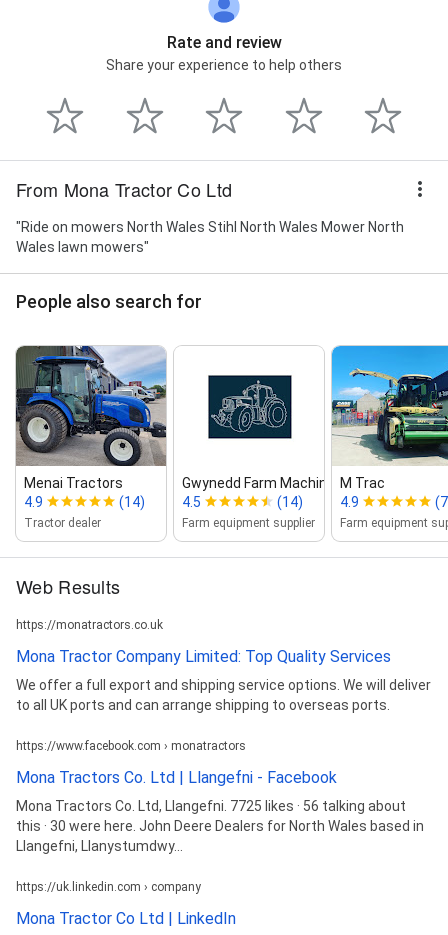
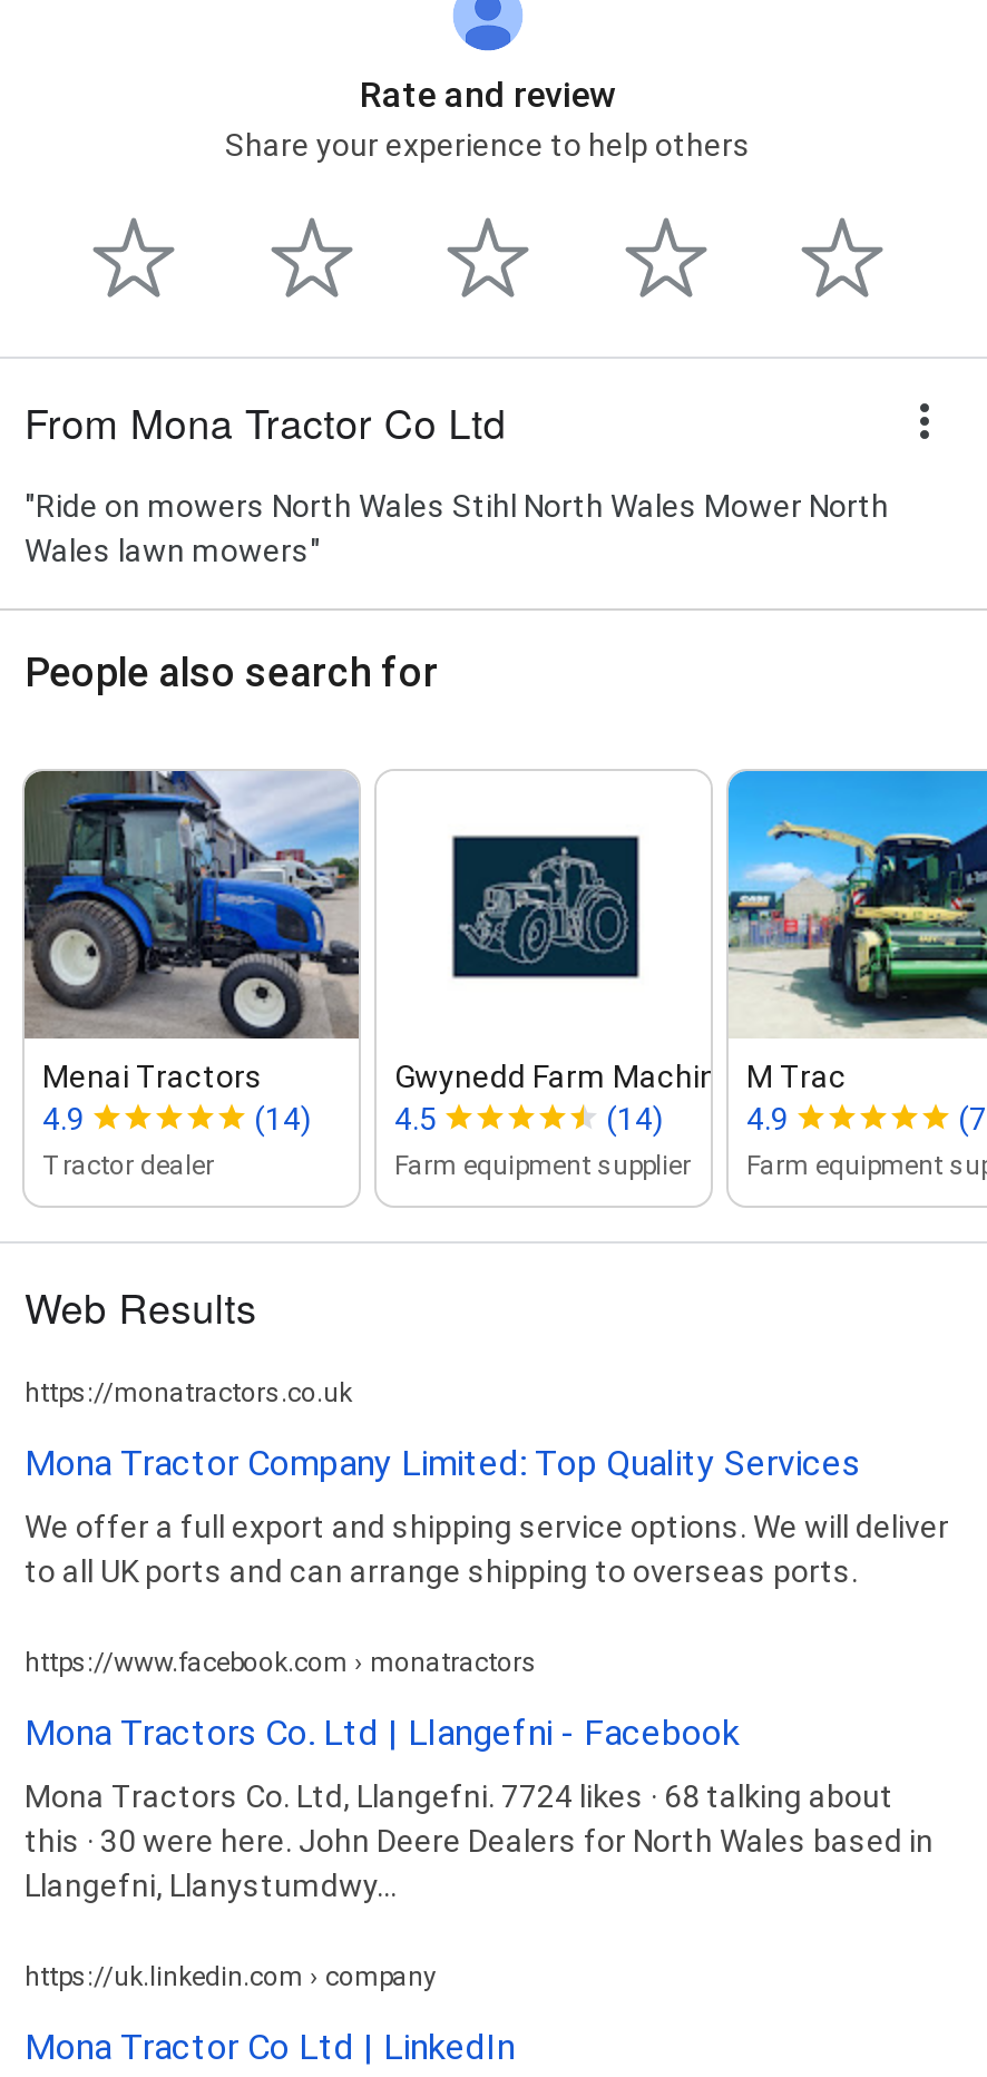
- Mona Tractors Co. Ltd, Llangefni. 7725 likes · 56 talking about
+ Mona Tractors Co. Ltd, Llangefni. 7724 likes · 68 talking about
